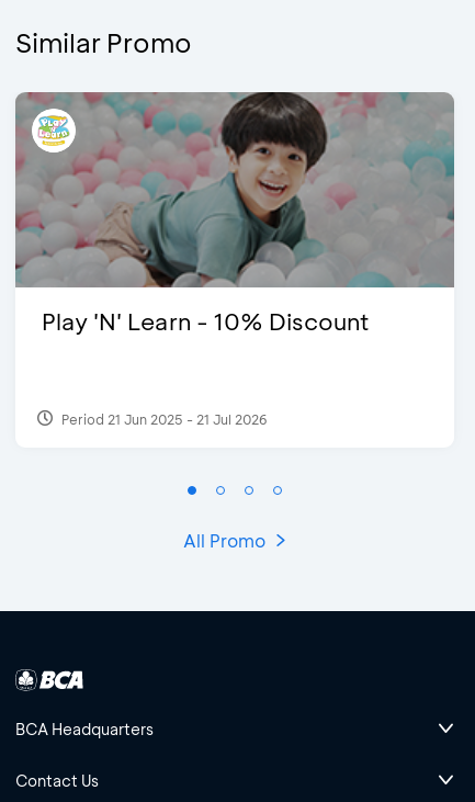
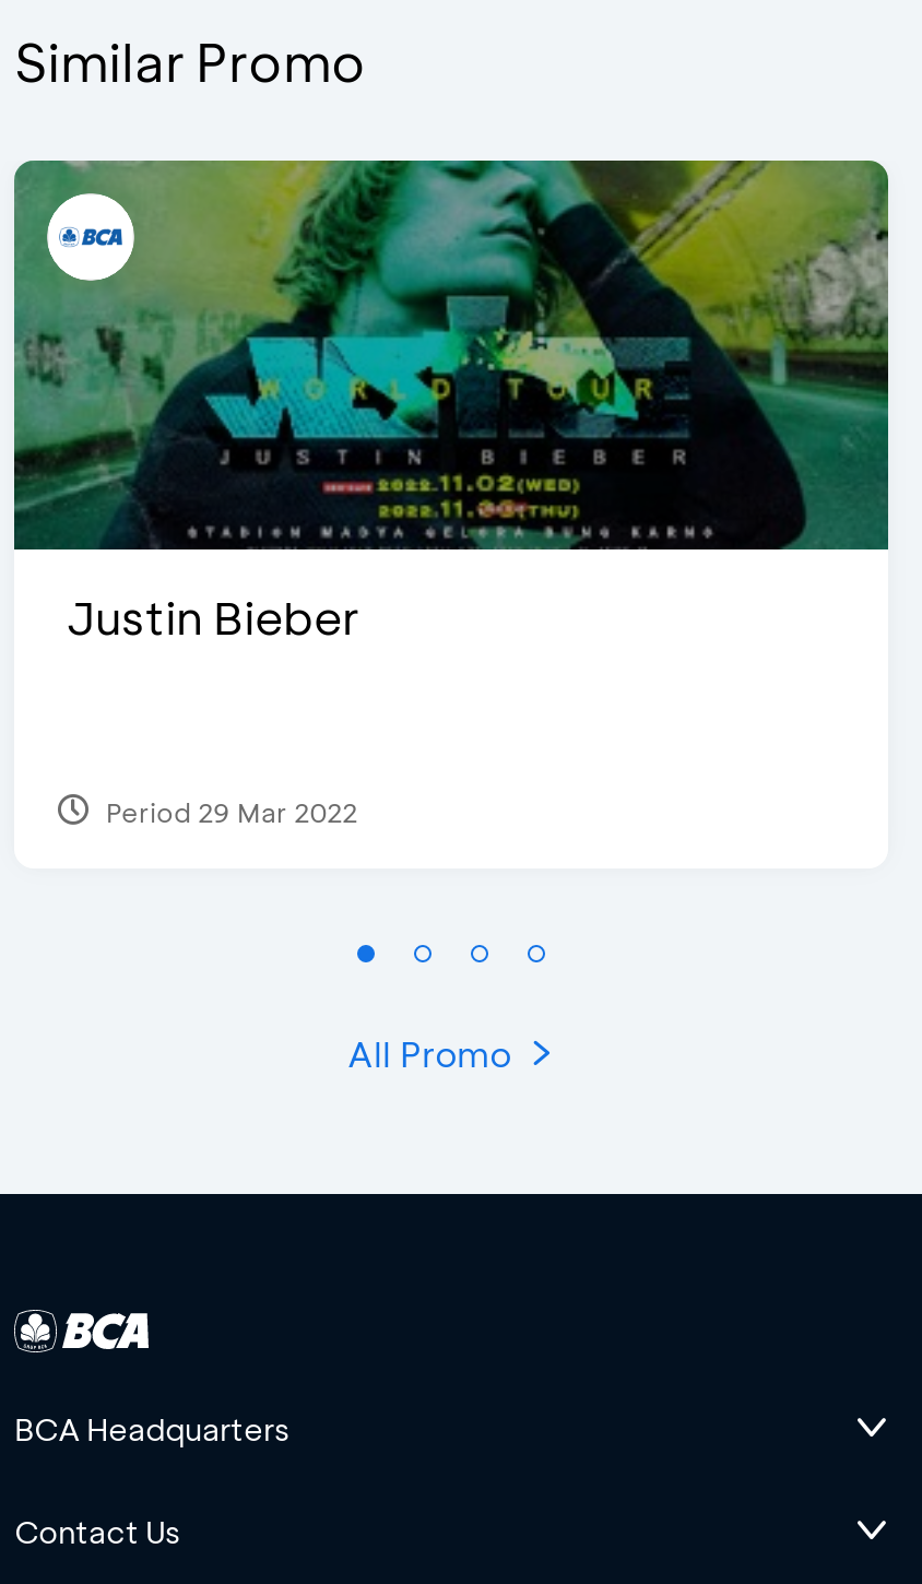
- [image]
- Play 'N' Learn - 10% Discount
+ [image]
+ Justin Bieber

- Period 21 Jun 2025 - 21 Jul 2026
+ Period 29 Mar 2022
